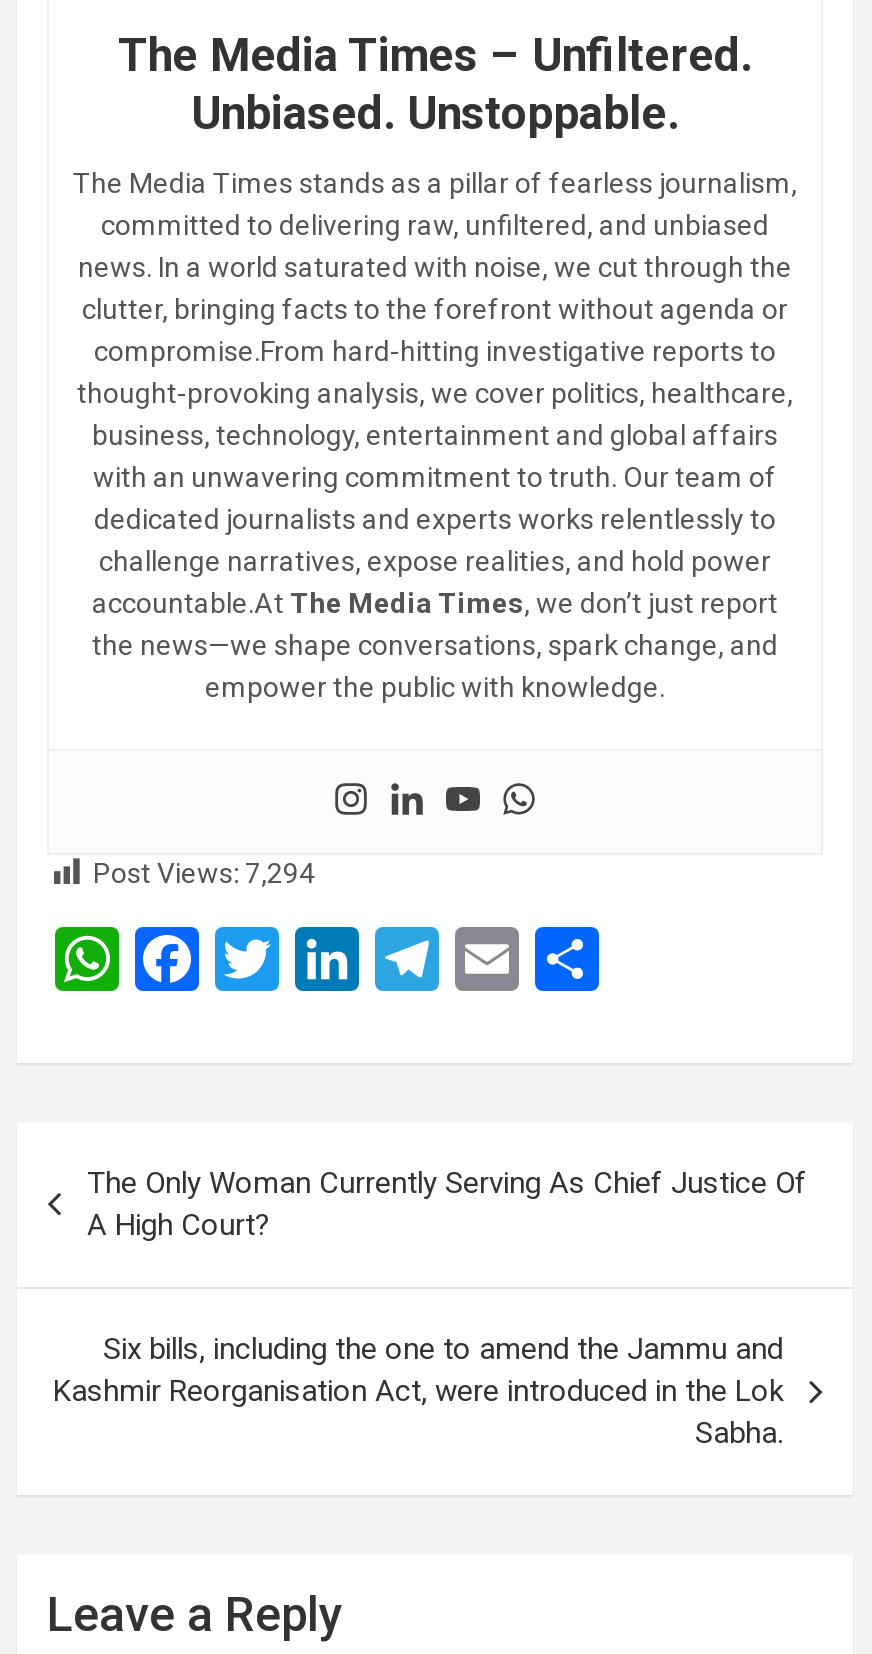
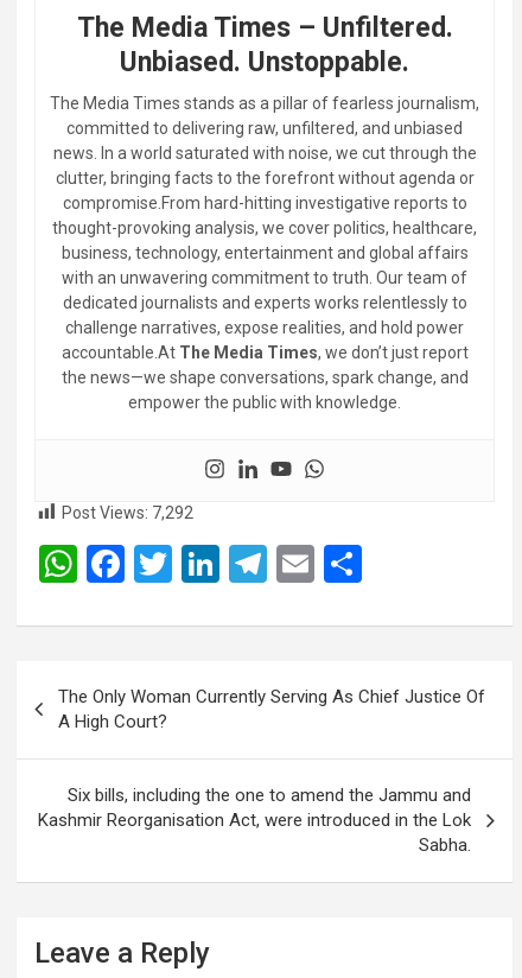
- Post Views: 7,294
+ Post Views: 7,292
